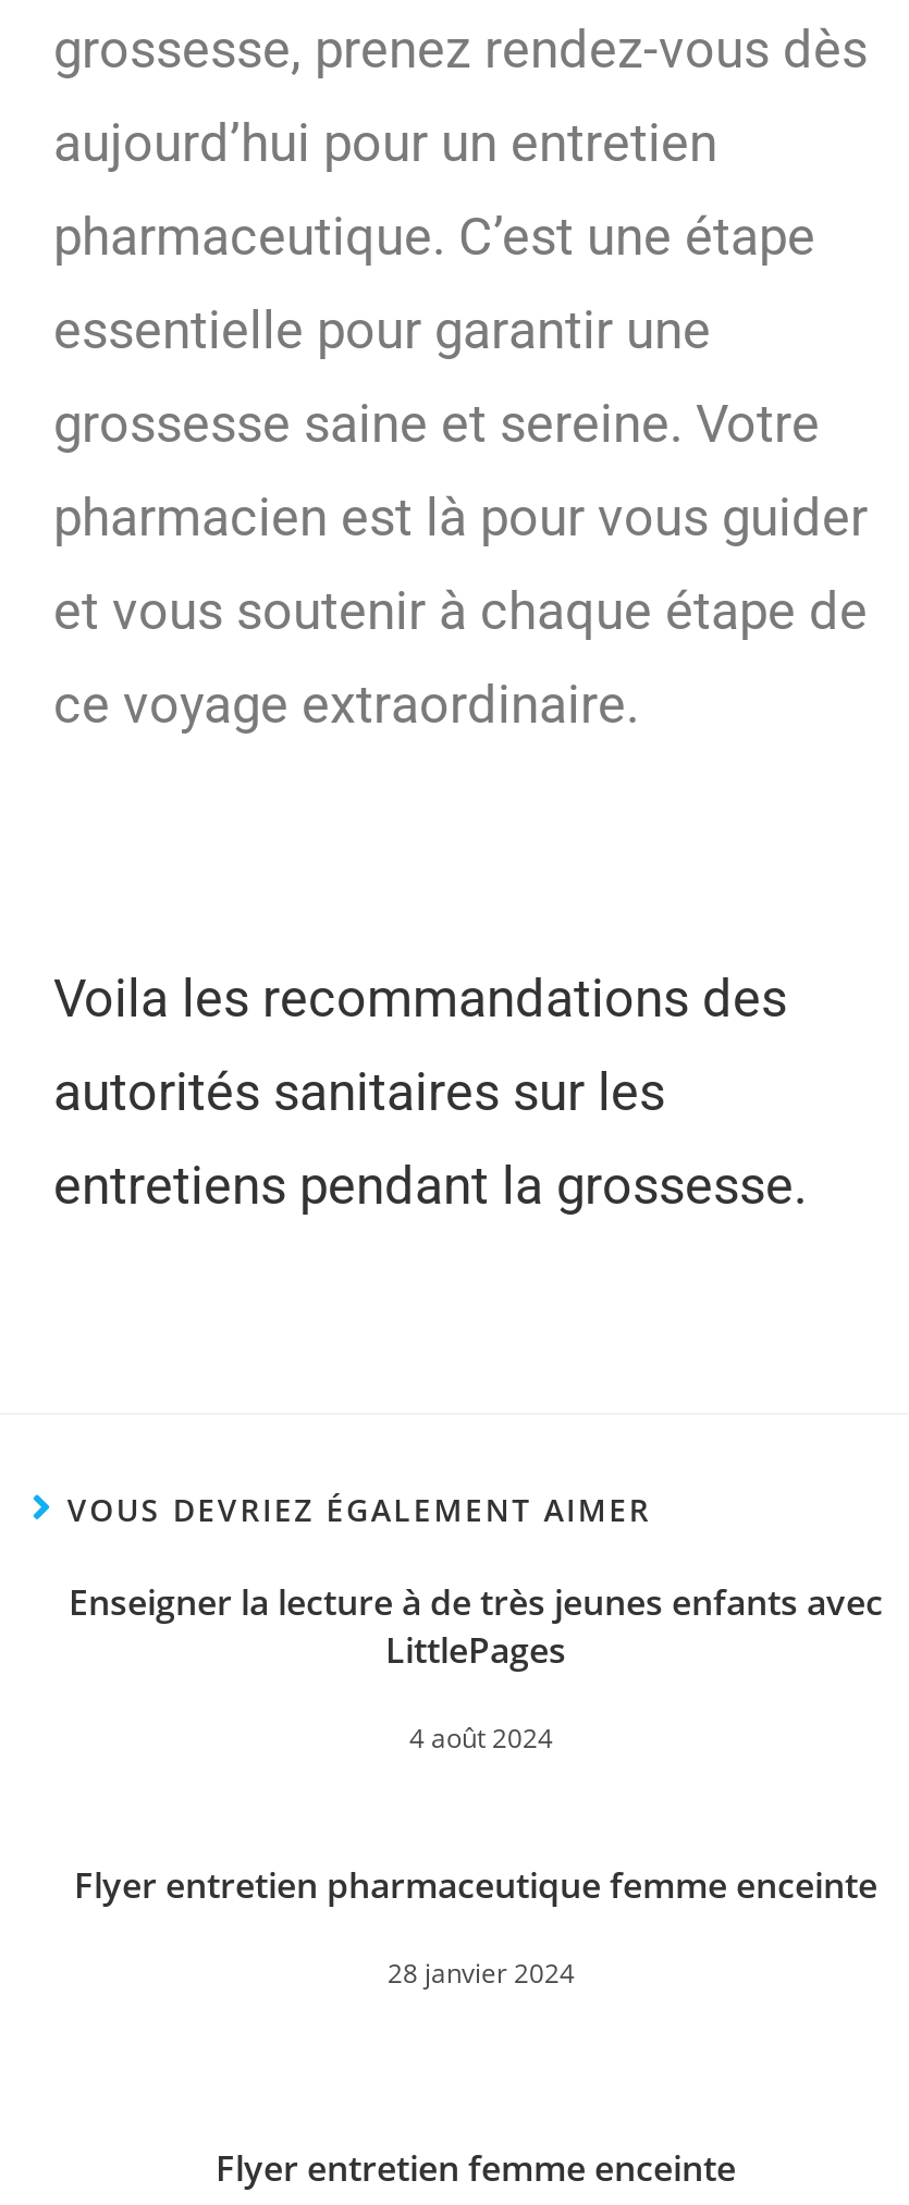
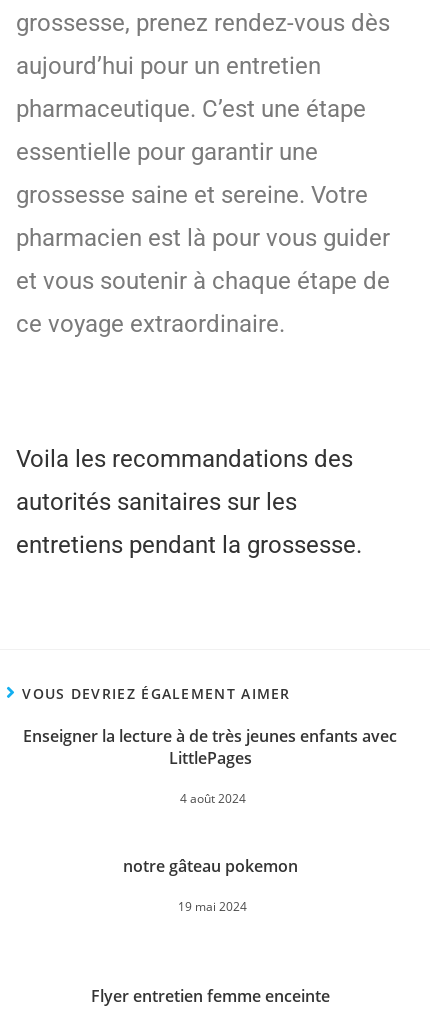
- Flyer entretien pharmaceutique femme enceinte
+ notre gâteau pokemon

- 28 janvier 2024
+ 19 mai 2024
